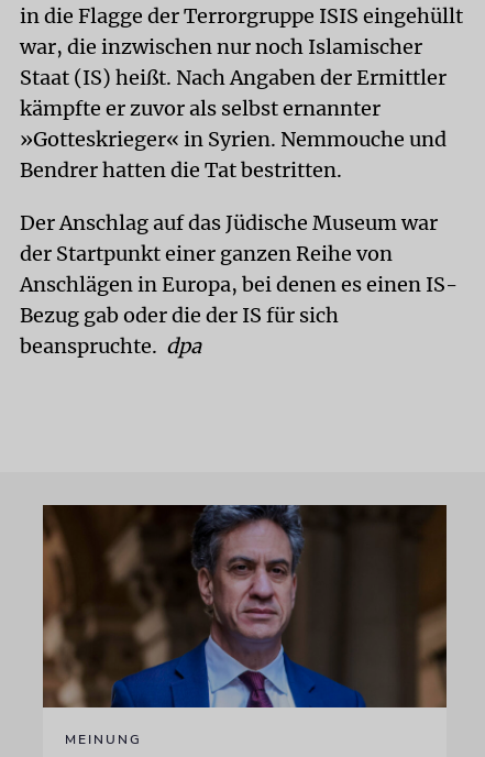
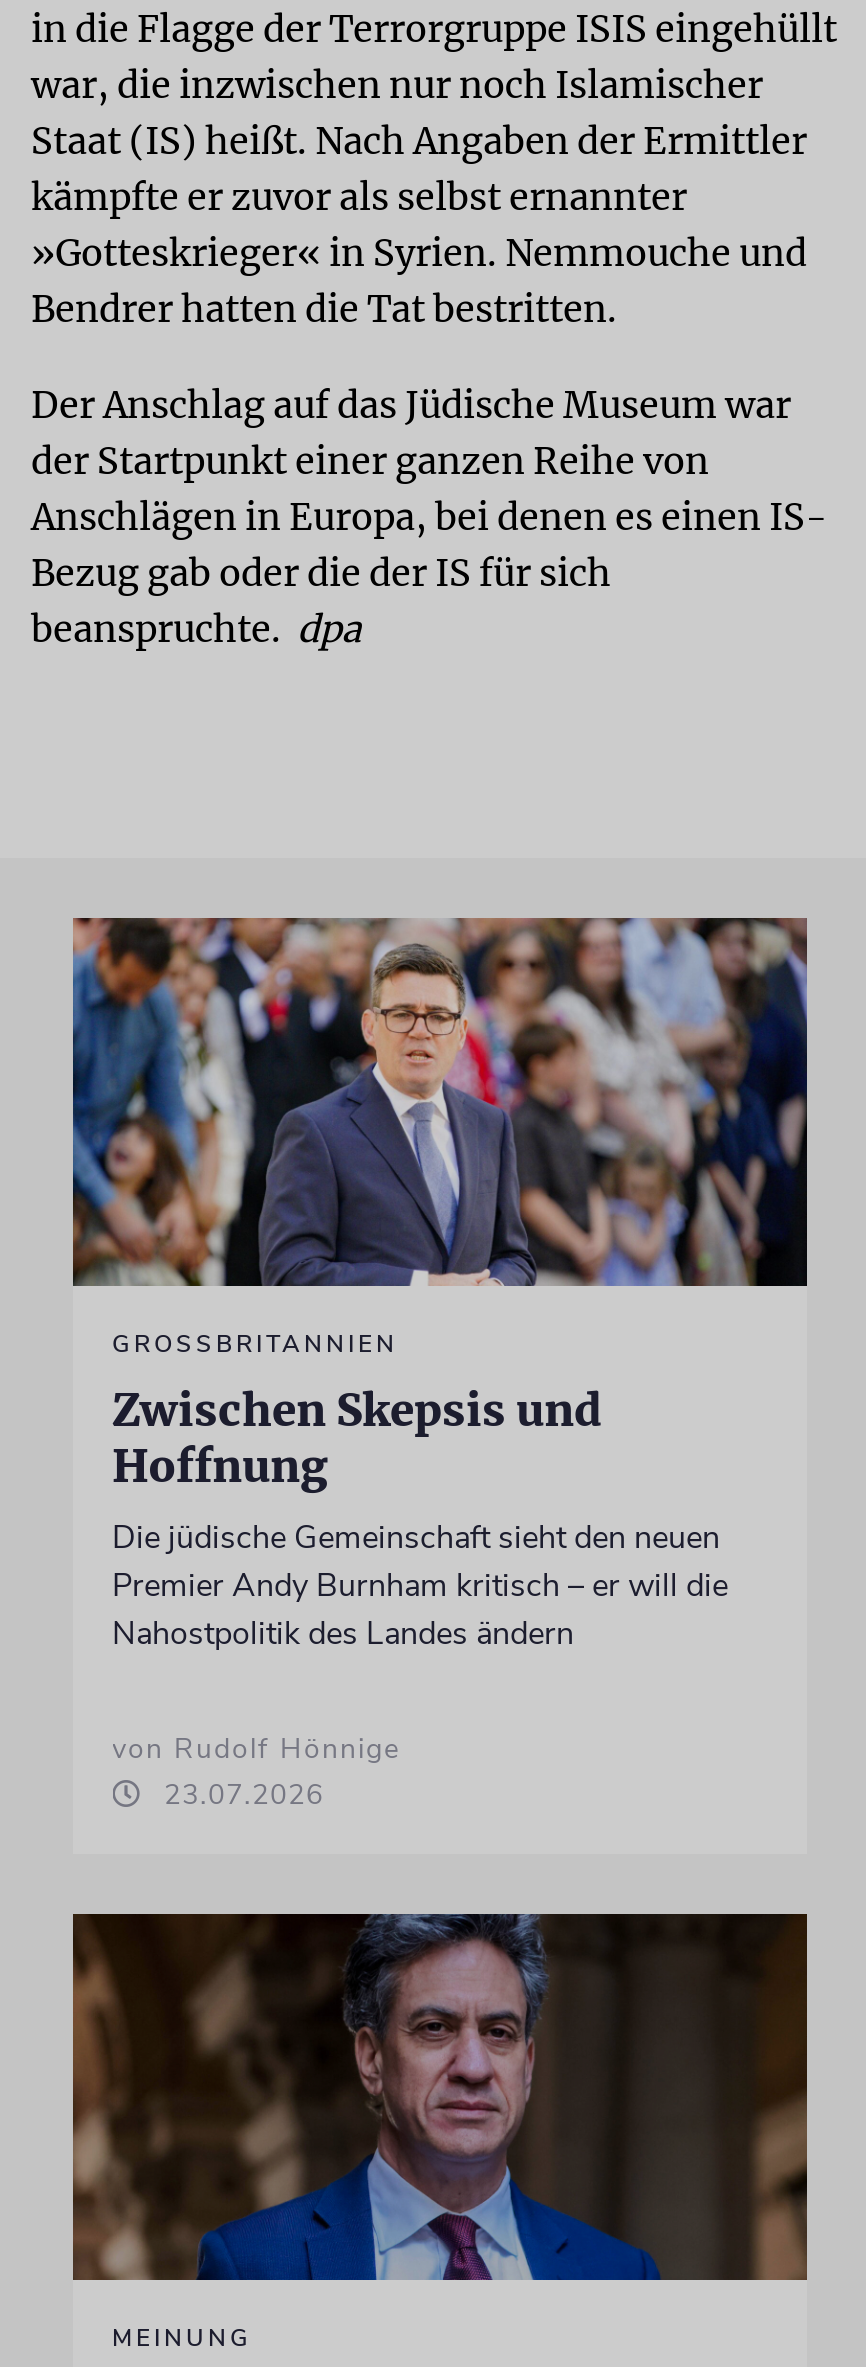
+ [image]
+ GROSSBRITANNIEN
+ Zwischen Skepsis und
+ Hoffnung
+ Die jüdische Gemeinschaft sieht den neuen
+ Premier Andy Burnham kritisch – er will die
+ Nahostpolitik des Landes ändern
+ von Rudolf Hönnige
+ 23.07.2026
